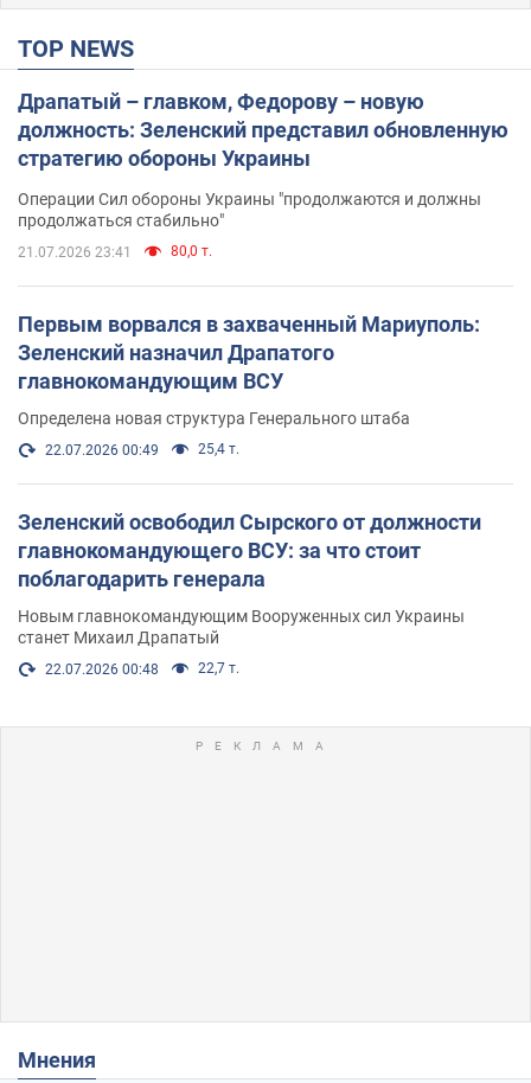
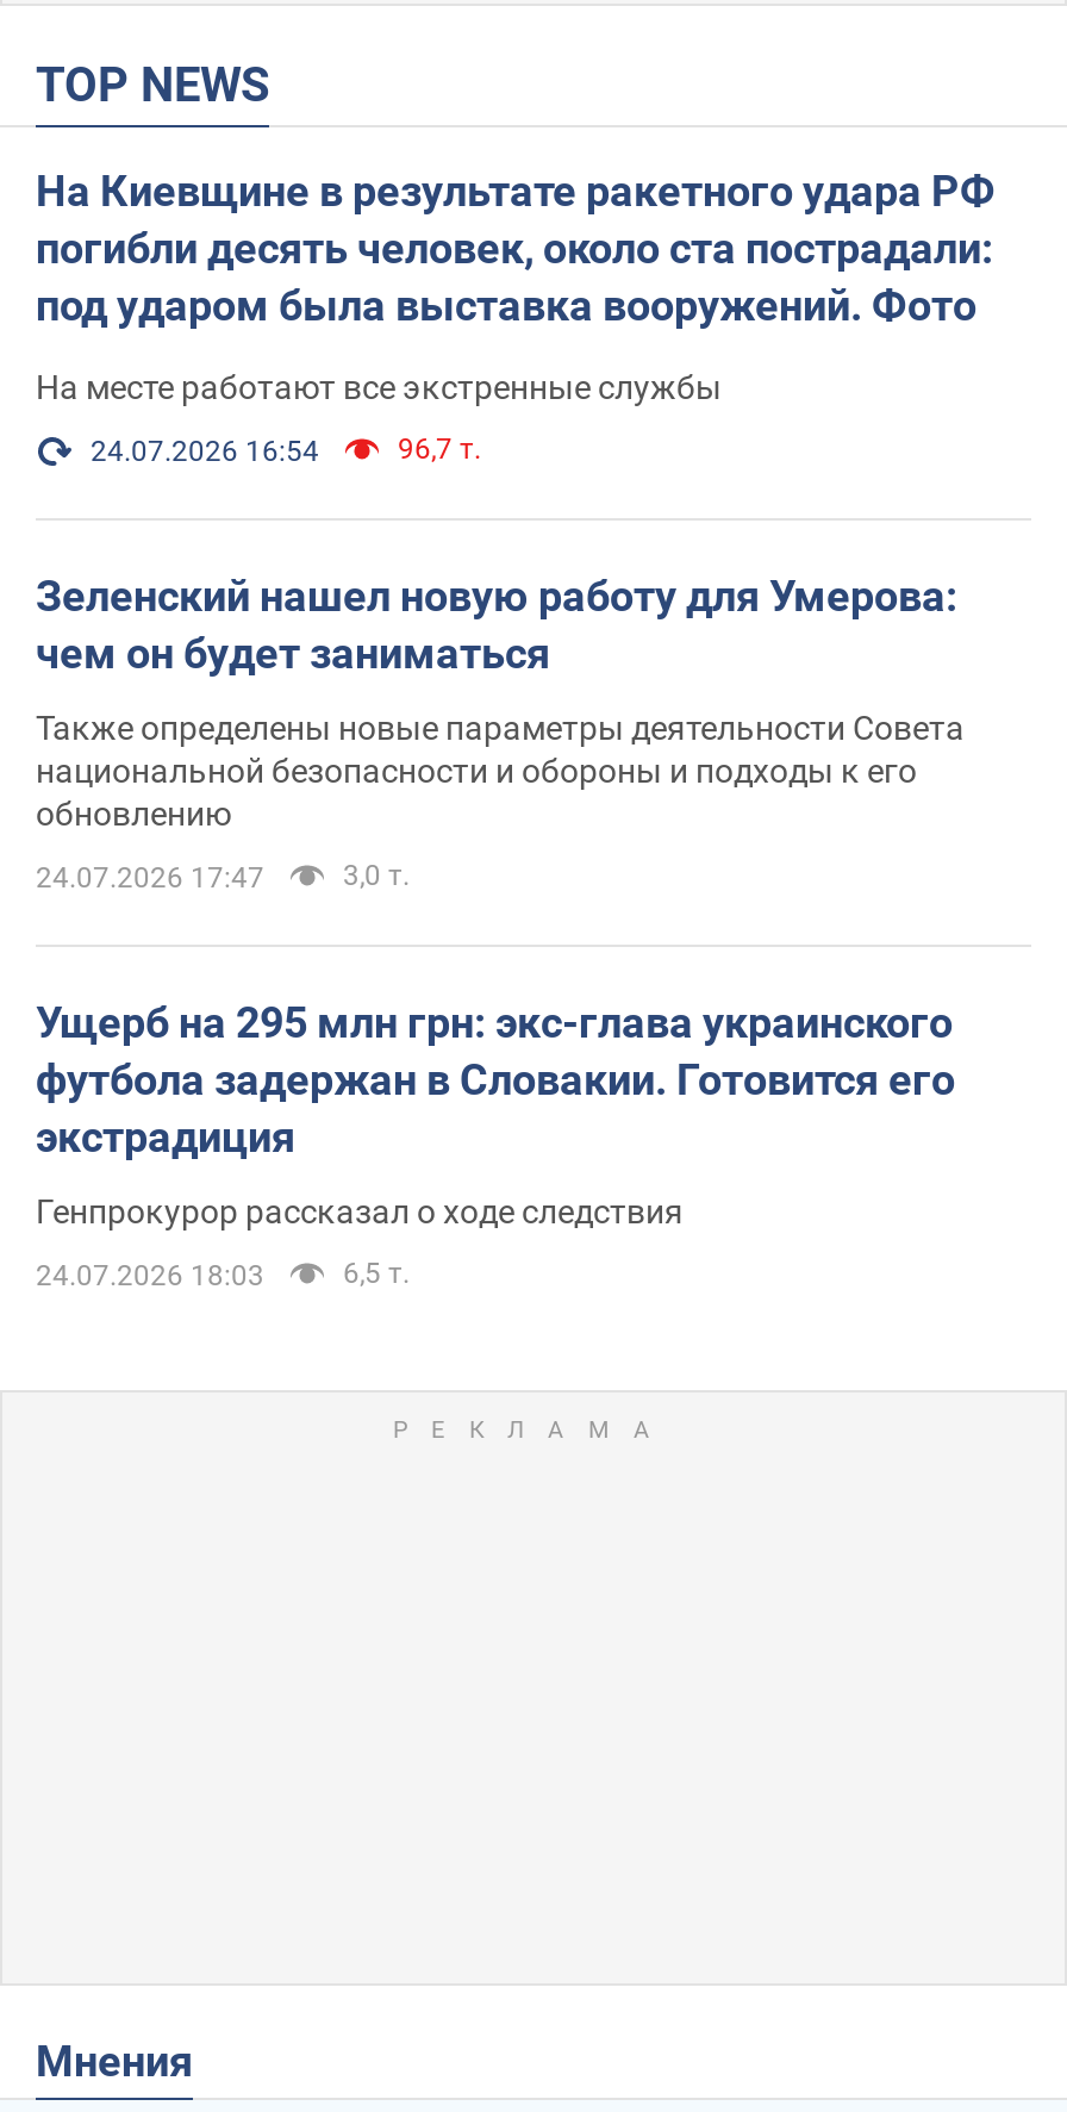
- Драпатый – главком, Федорову – новую
- должность: Зеленский представил обновленную
- стратегию обороны Украины
+ На Киевщине в результате ракетного удара РФ
+ погибли десять человек, около ста пострадали:
+ под ударом была выставка вооружений. Фото

- Операции Сил обороны Украины "продолжаются и должны
- продолжаться стабильно"
+ На месте работают все экстренные службы

- 21.07.2026 23:41
- 80,0 т.
+ 24.07.2026 16:54
+ 96,7 т.

- Первым ворвался в захваченный Мариуполь:
- Зеленский назначил Драпатого
- главнокомандующим ВСУ
+ Зеленский нашел новую работу для Умерова:
+ чем он будет заниматься

- Определена новая структура Генерального штаба
+ Также определены новые параметры деятельности Совета
+ национальной безопасности и обороны и подходы к его
+ обновлению

- 22.07.2026 00:49
- 25,4 т.
+ 24.07.2026 17:47
+ 3,0 т.

- Зеленский освободил Сырского от должности
- главнокомандующего ВСУ: за что стоит
- поблагодарить генерала
+ Ущерб на 295 млн грн: экс-глава украинского
+ футбола задержан в Словакии. Готовится его
+ экстрадиция

- Новым главнокомандующим Вооруженных сил Украины
- станет Михаил Драпатый
+ Генпрокурор рассказал о ходе следствия

- 22.07.2026 00:48
- 22,7 т.
+ 24.07.2026 18:03
+ 6,5 т.
